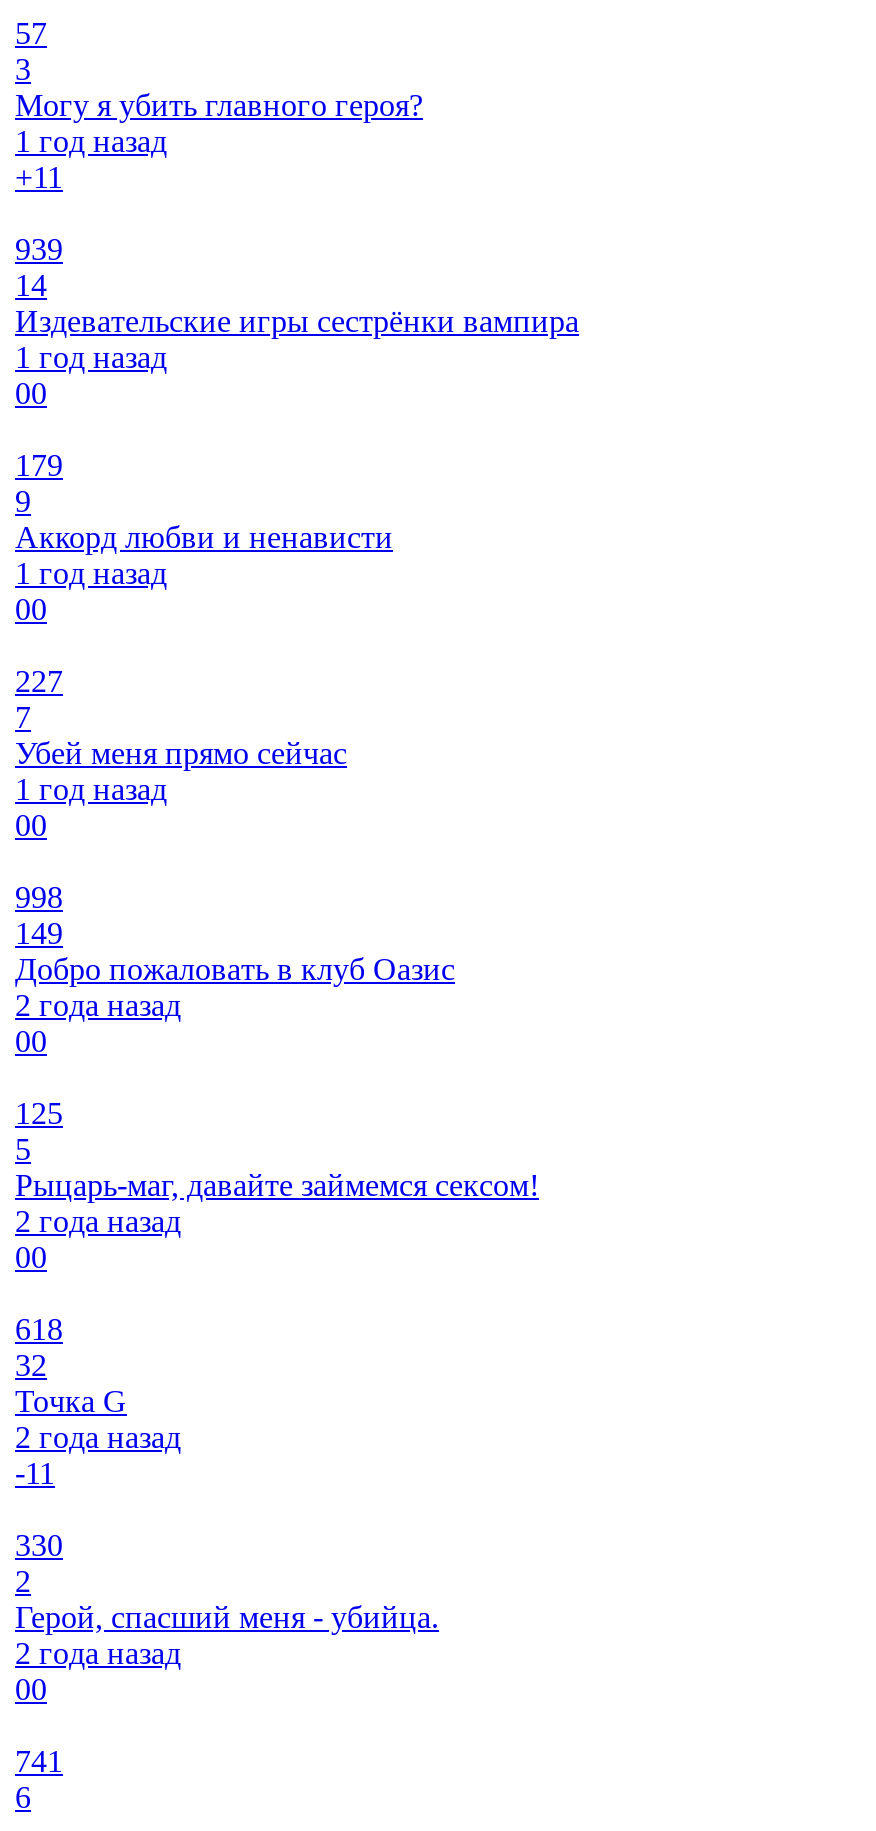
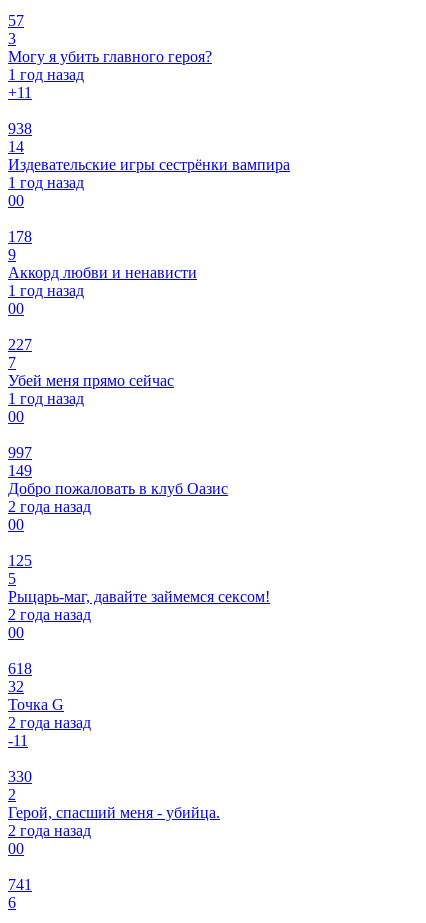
- 939
+ 938

- 179
+ 178

- 998
+ 997
